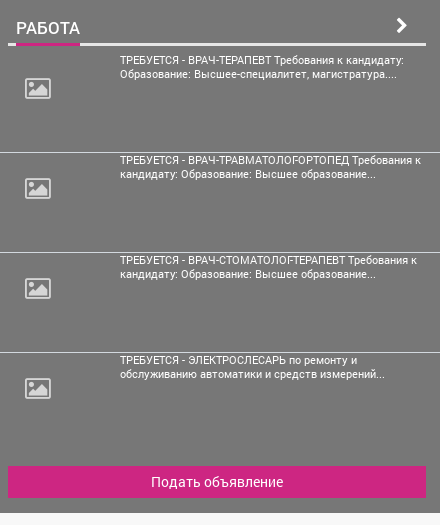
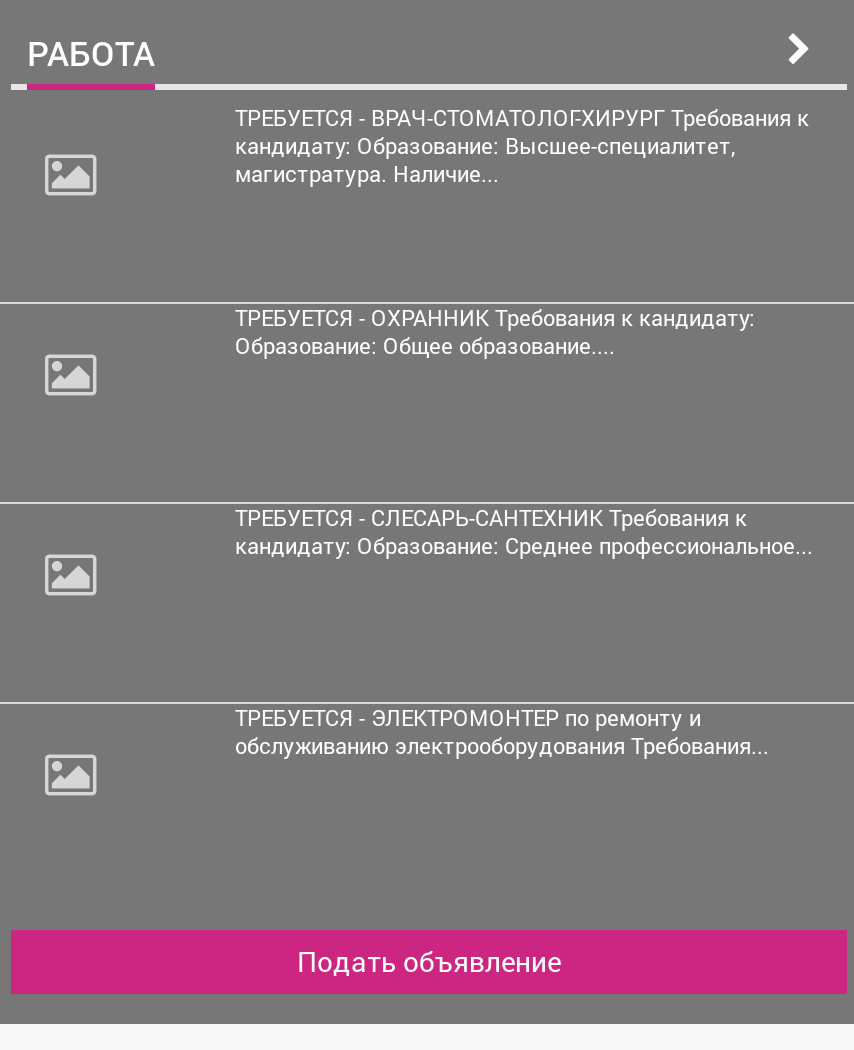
- ТРЕБУЕТСЯ - ВРАЧ-ТЕРАПЕВТ Требования к кандидату:
- Образование: Высшее-специалитет, магистратура....
+ ТРЕБУЕТСЯ - ВРАЧ-СТОМАТОЛОГ-ХИРУРГ Требования к
+ кандидату: Образование: Высшее-специалитет,
+ магистратура. Наличие...

- ТРЕБУЕТСЯ - ВРАЧ-ТРАВМАТОЛОГ-ОРТОПЕД Требования к
- кандидату: Образование: Высшее образование...
+ ТРЕБУЕТСЯ - ОХРАННИК Требования к кандидату:
+ Образование: Общее образование....

- ТРЕБУЕТСЯ - ВРАЧ-СТОМАТОЛОГ-ТЕРАПЕВТ Требования к
- кандидату: Образование: Высшее образование...
+ ТРЕБУЕТСЯ - СЛЕСАРЬ-САНТЕХНИК Требования к
+ кандидату: Образование: Среднее профессиональное...

- ТРЕБУЕТСЯ - ЭЛЕКТРОСЛЕСАРЬ по ремонту и
- обслуживанию автоматики и средств измерений...
+ ТРЕБУЕТСЯ - ЭЛЕКТРОМОНТЕР по ремонту и
+ обслуживанию электрооборудования Требования...
